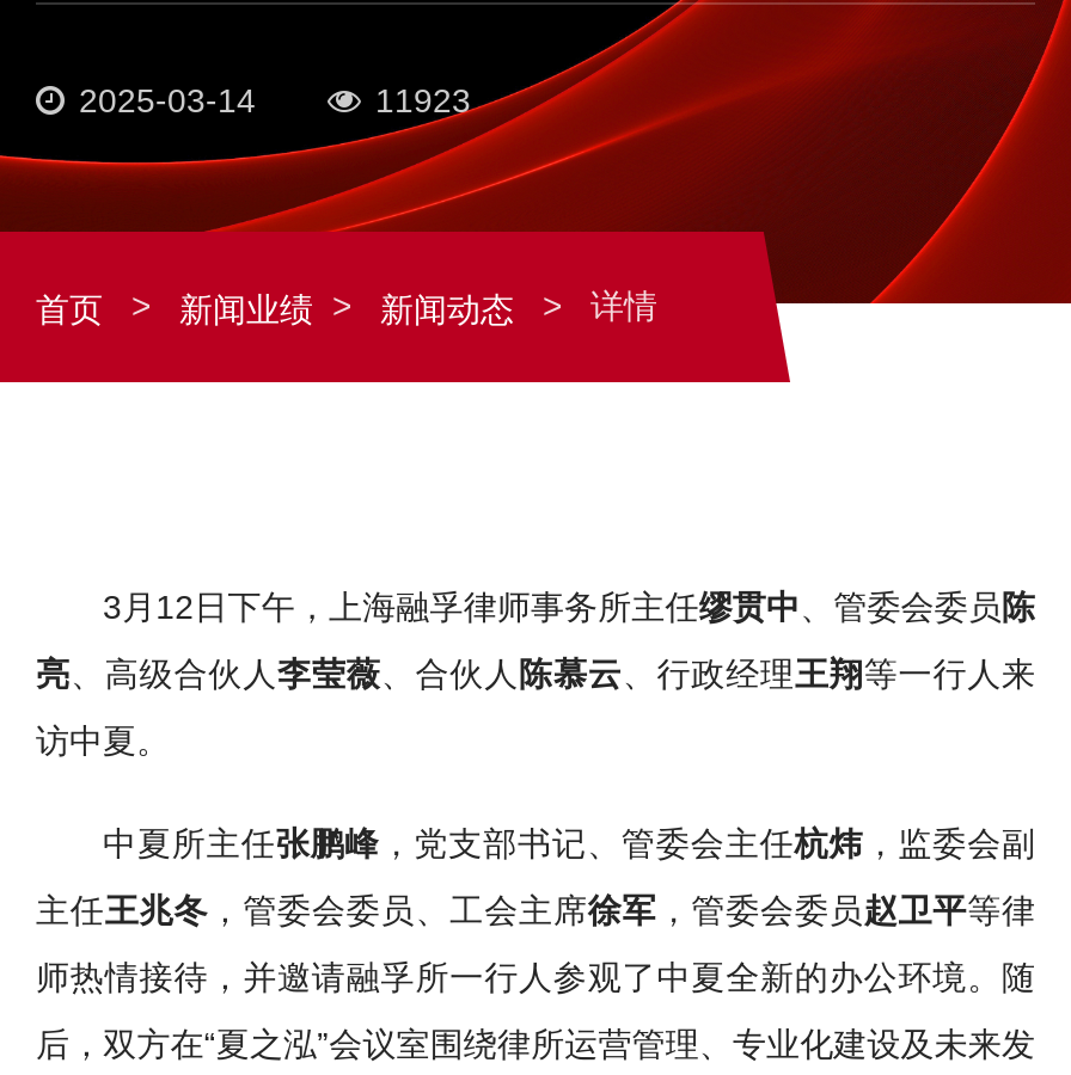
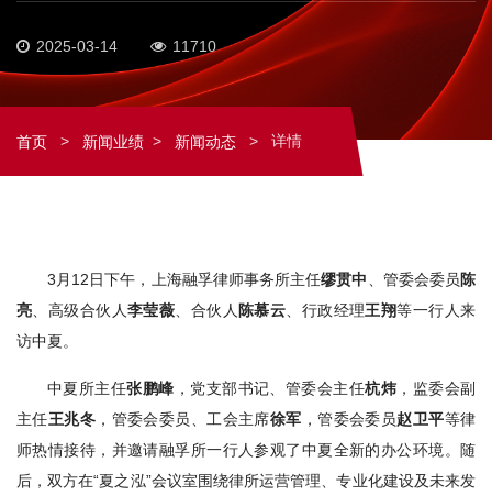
- 11923
+ 11710
